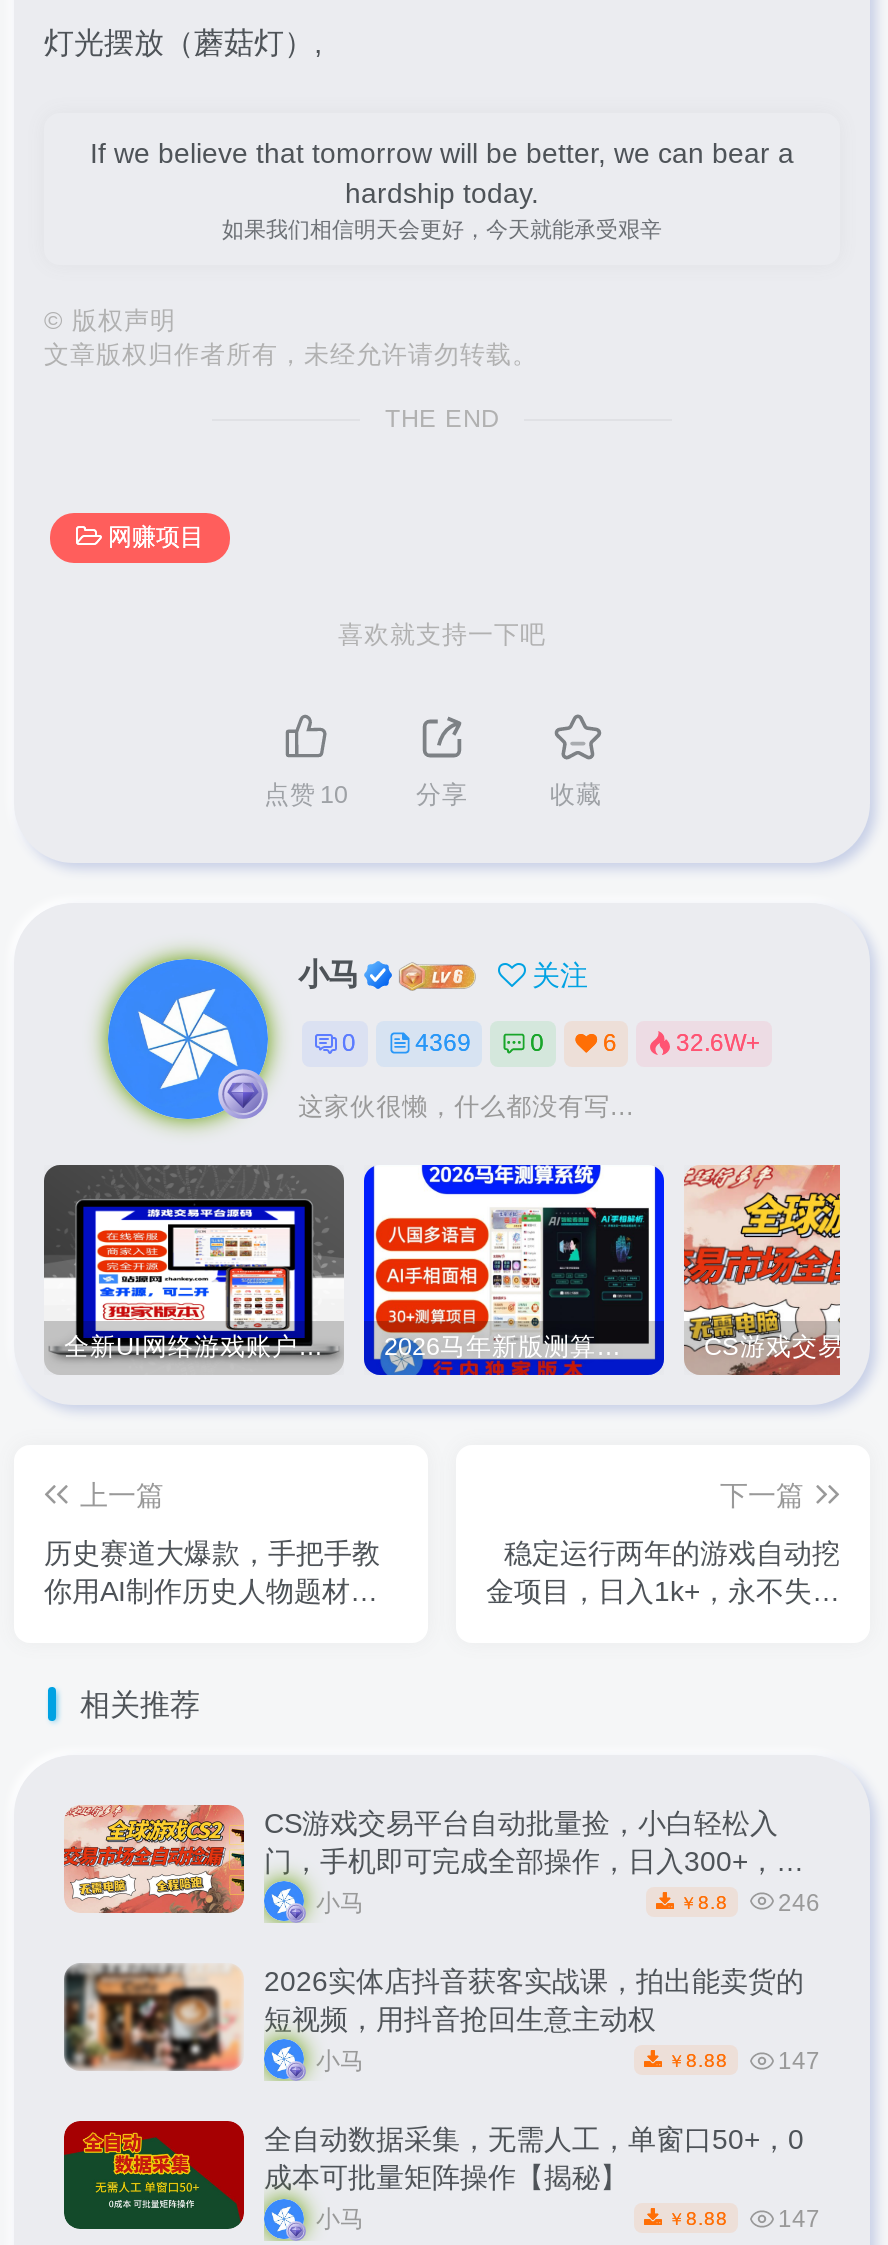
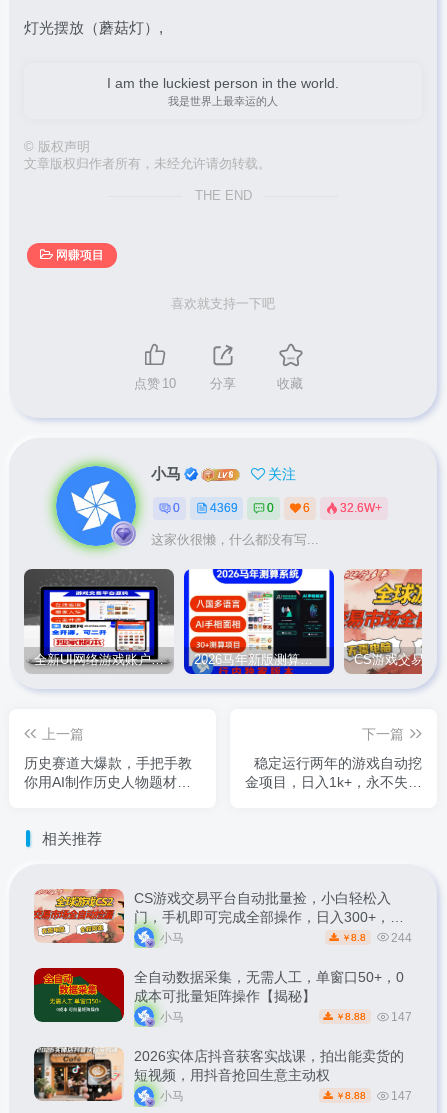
- If we believe that tomorrow will be better, we can bear a
- hardship today.
- 如果我们相信明天会更好，今天就能承受艰辛
+ I am the luckiest person in the world.
+ 我是世界上最幸运的人

- 246
+ 244

moved down: [image] | 2026实体店抖音获客实战课，拍出能卖货的 | 短视频，用抖音抢回生意主动权

moved up: [image] | 全自动数据采集，无需人工，单窗口50+，0 | 成本可批量矩阵操作【揭秘】
